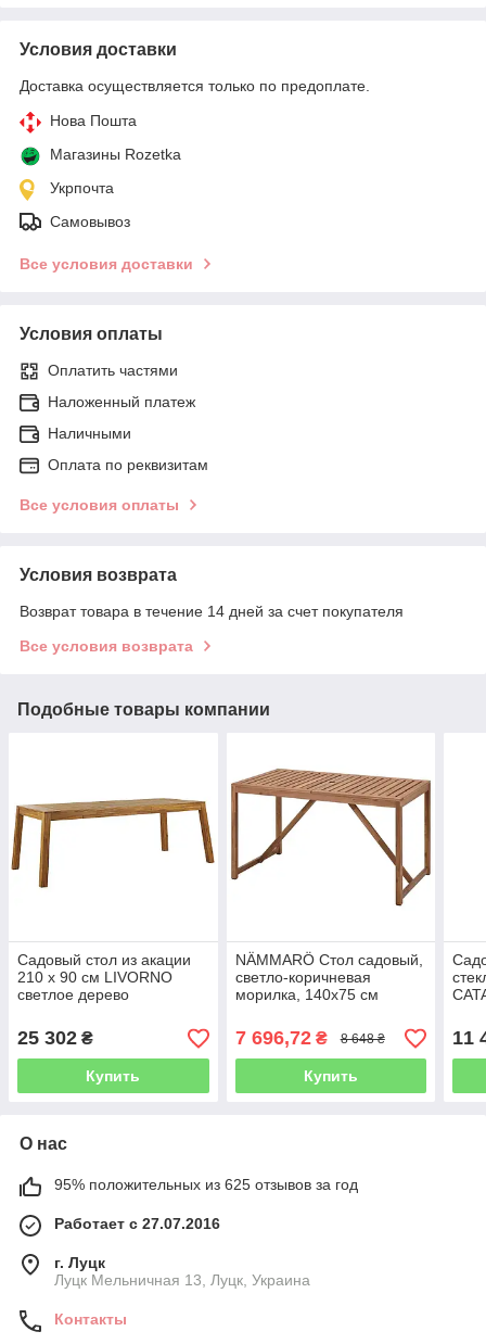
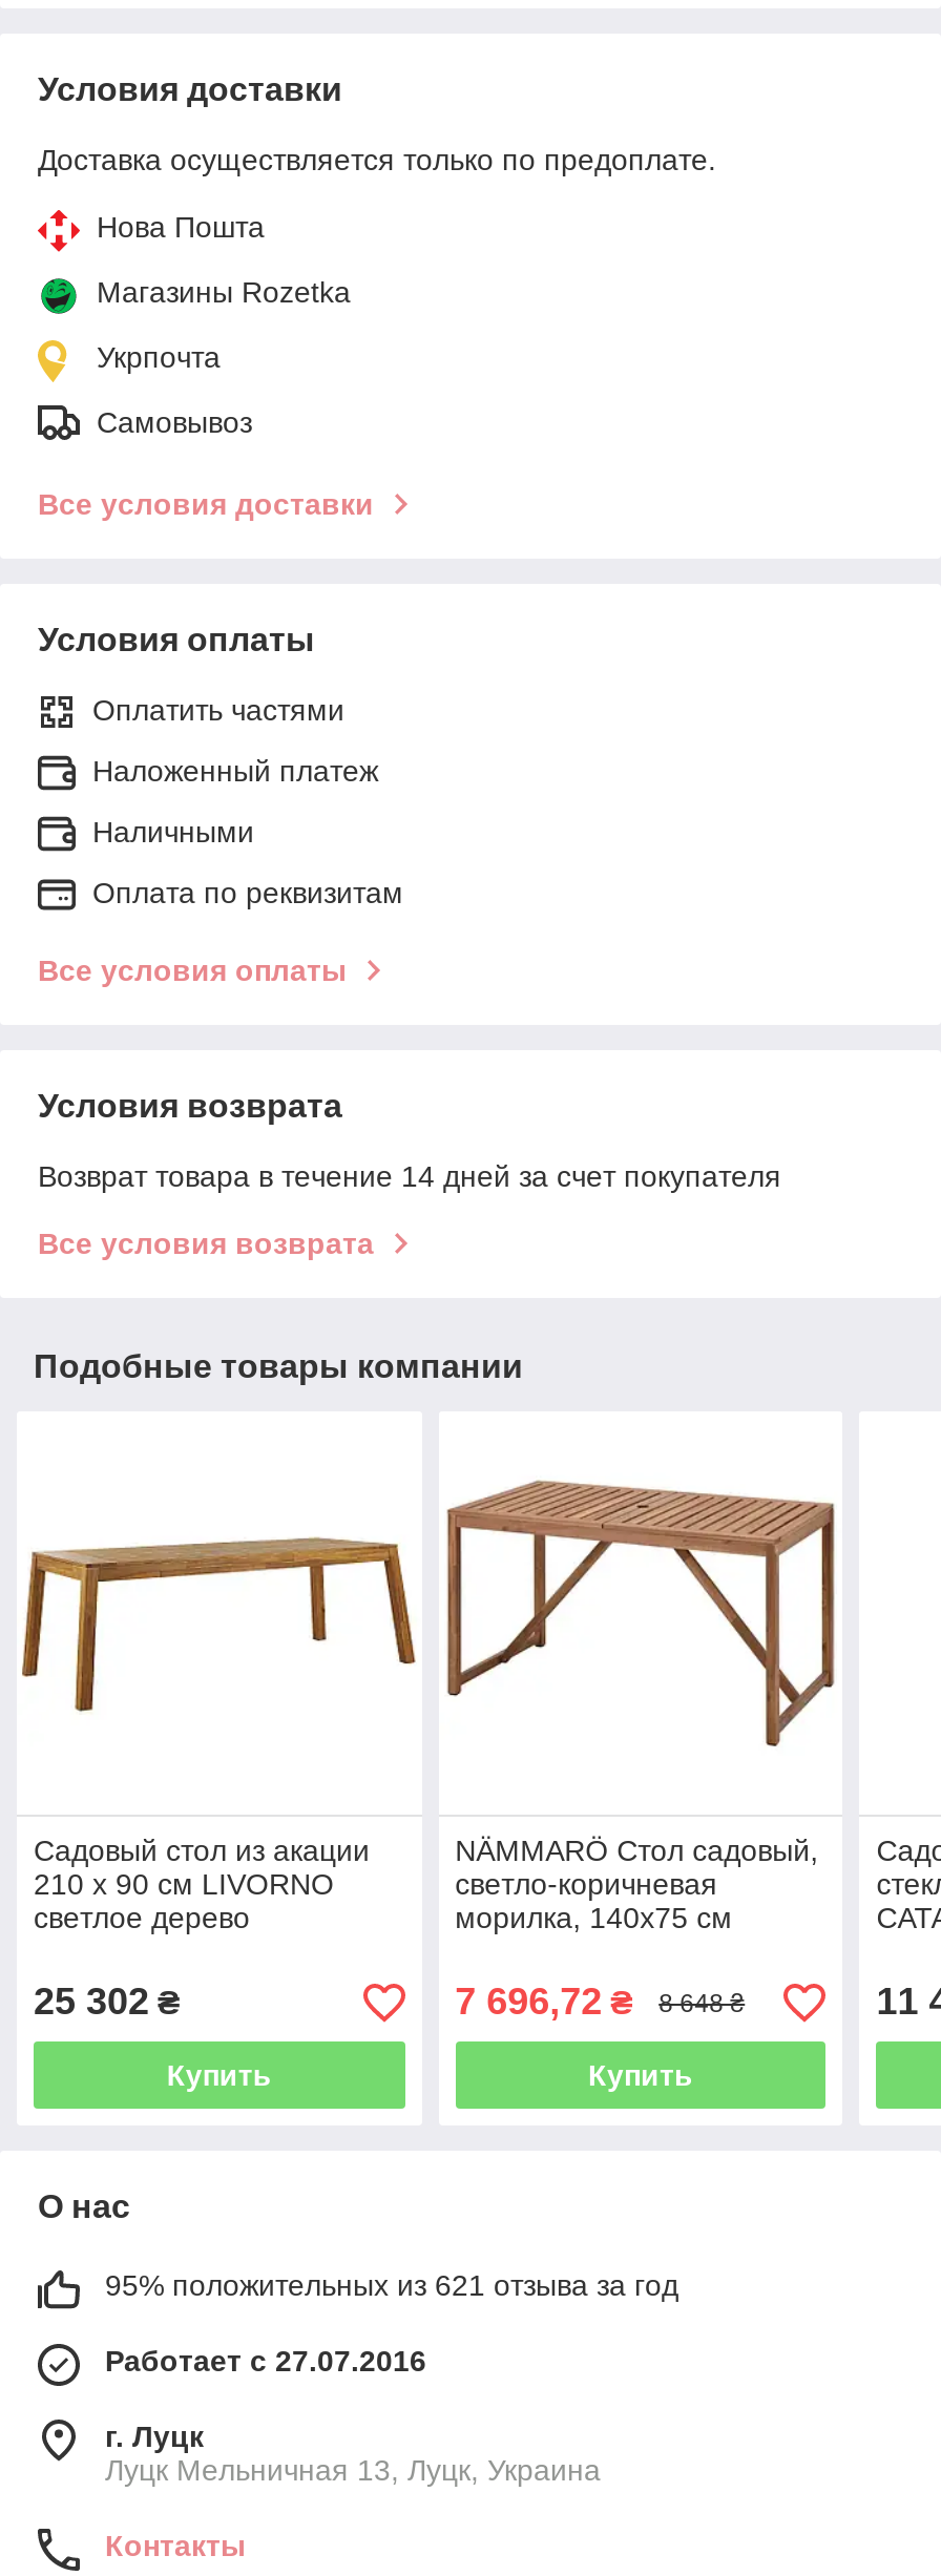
- 95% положительных из 625 отзывов за год
+ 95% положительных из 621 отзыва за год
